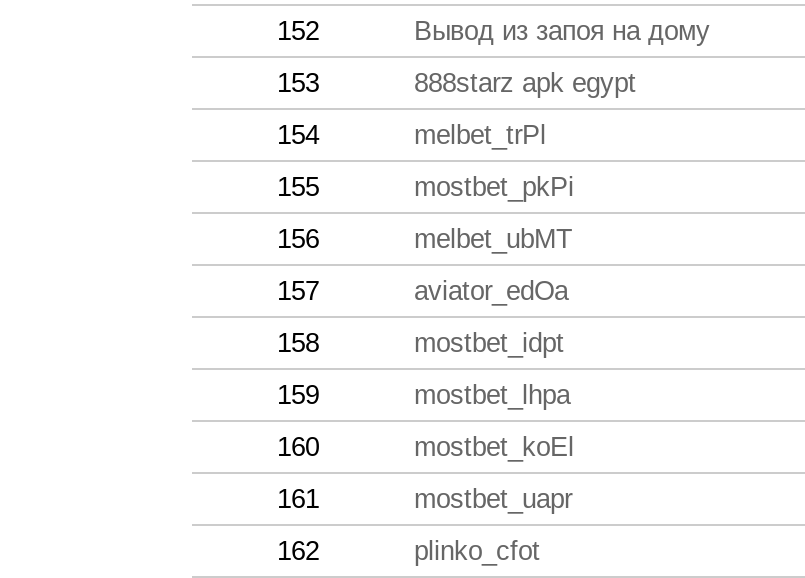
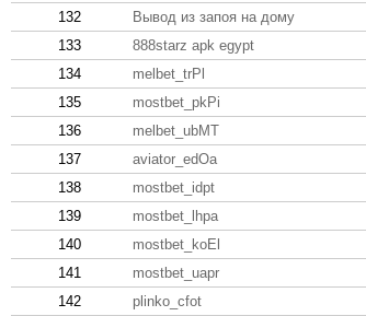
- 152
+ 132

- 153
+ 133

- 154
+ 134

- 155
+ 135

- 156
+ 136

- 157
+ 137

- 158
+ 138

- 159
+ 139

- 160
+ 140

- 161
+ 141

- 162
+ 142
